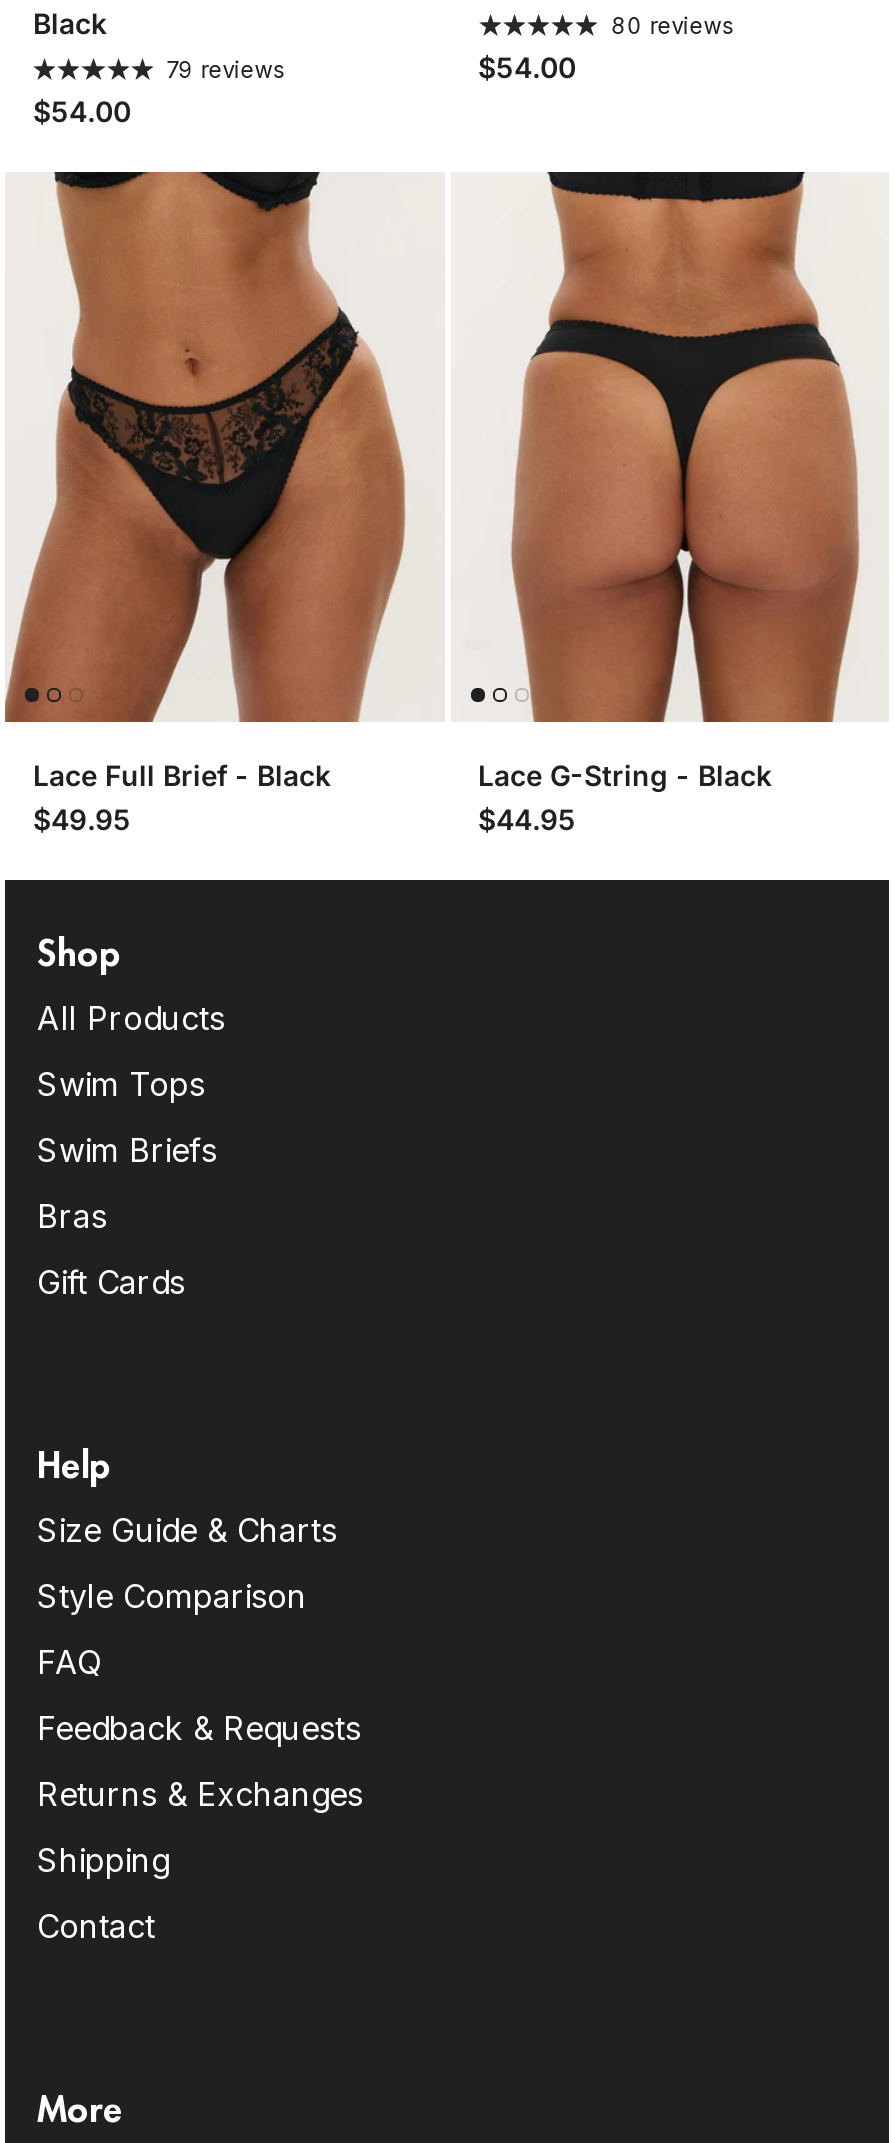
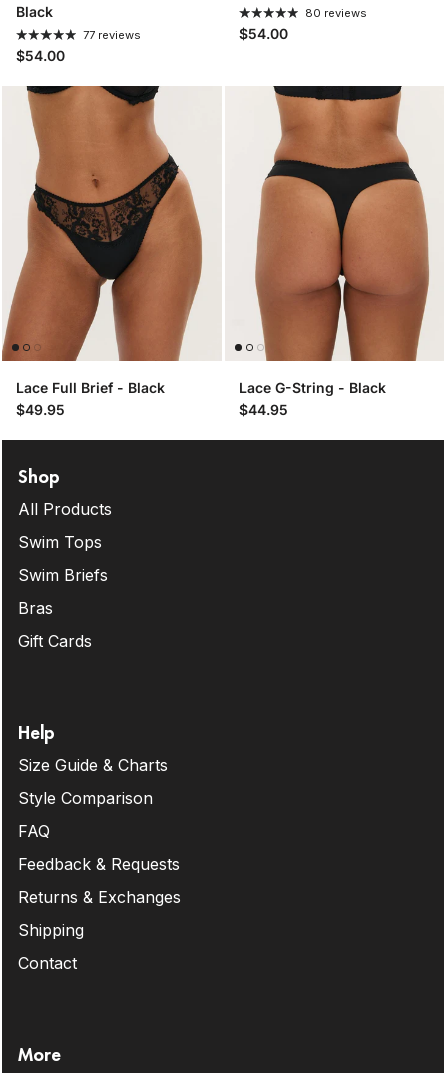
- 79 reviews
+ 77 reviews
